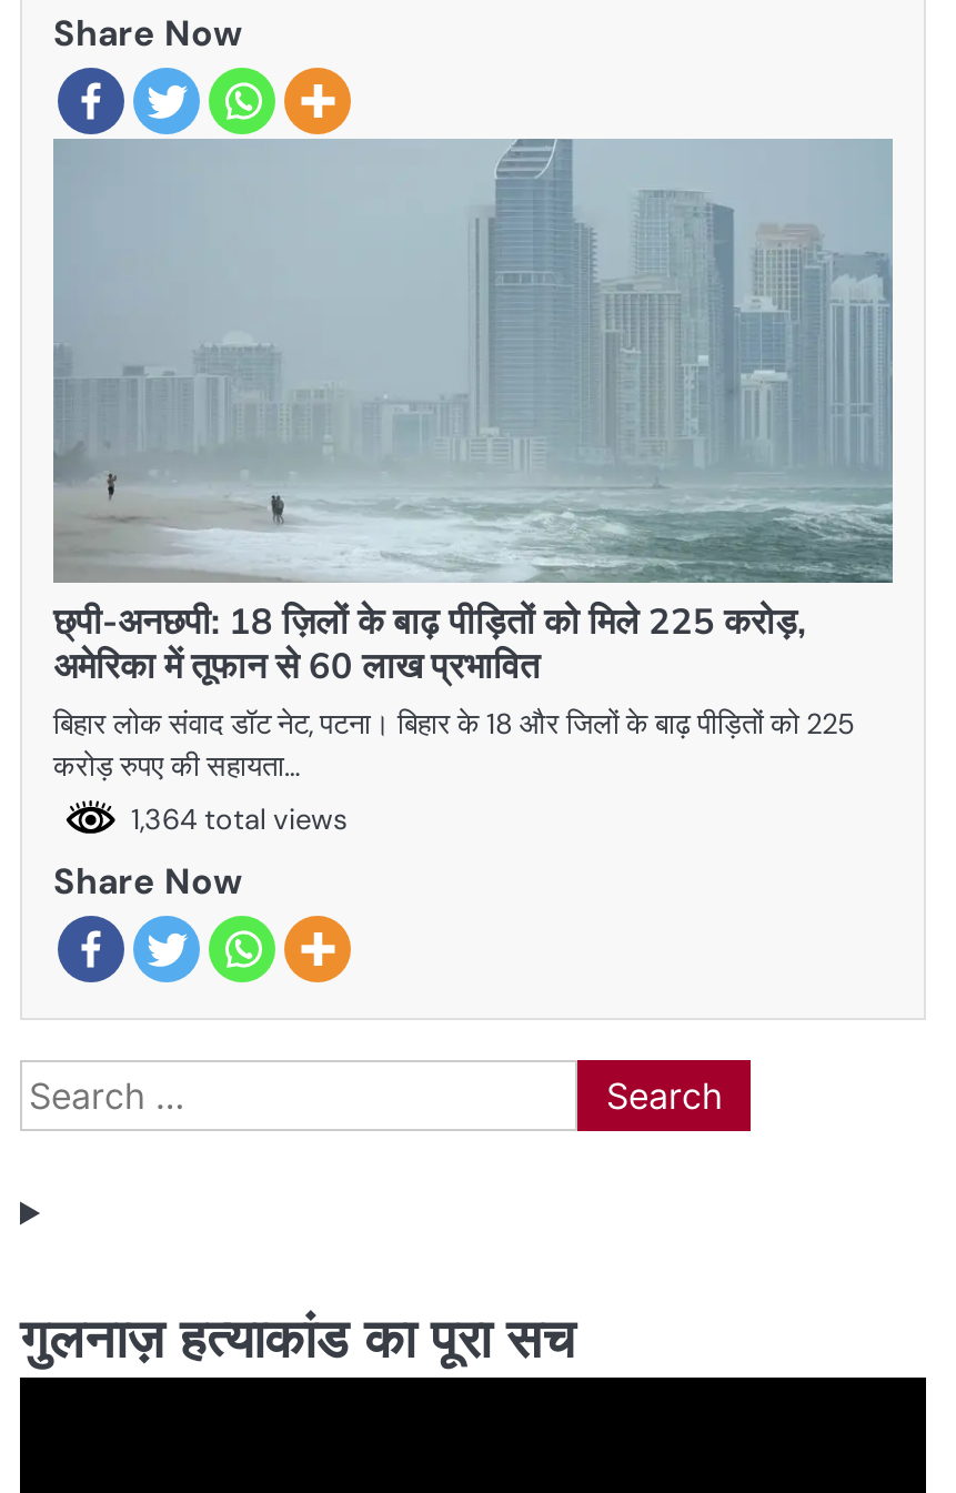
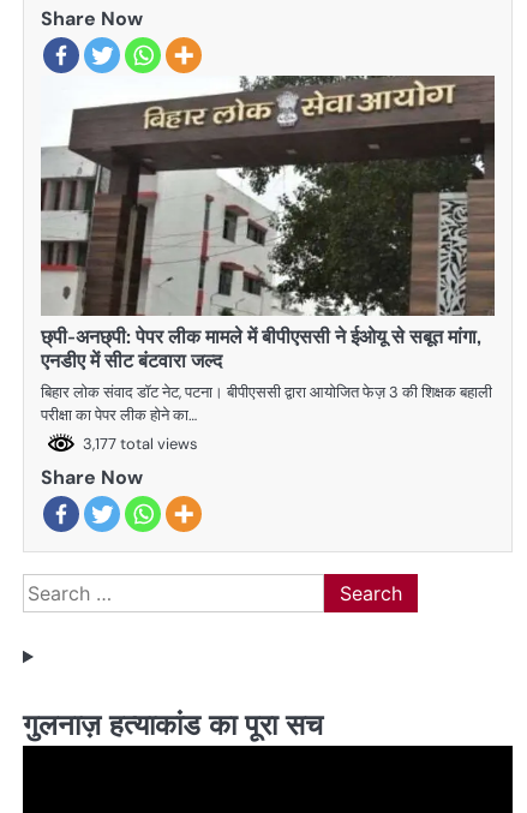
- [image]
- छ्पी-अनछपी: 18 ज़िलों के बाढ़ पीड़ितों को मिले 225 करोड़,
- अमेरिका में तूफान से 60 लाख प्रभावित
- बिहार लोक संवाद डॉट नेट, पटना। बिहार के 18 और जिलों के बाढ़ पीड़ितों को 225
- करोड़ रुपए की सहायता…
- 1,364 total views
+ [image]
+ छ्पी-अनछ्पी: पेपर लीक मामले में बीपीएससी ने ईओयू से सबूत मांगा,
+ एनडीए में सीट बंटवारा जल्द
+ बिहार लोक संवाद डॉट नेट, पटना। बीपीएससी द्वारा आयोजित फेज़ 3 की शिक्षक बहाली
+ परीक्षा का पेपर लीक होने का…
+ 3,177 total views
